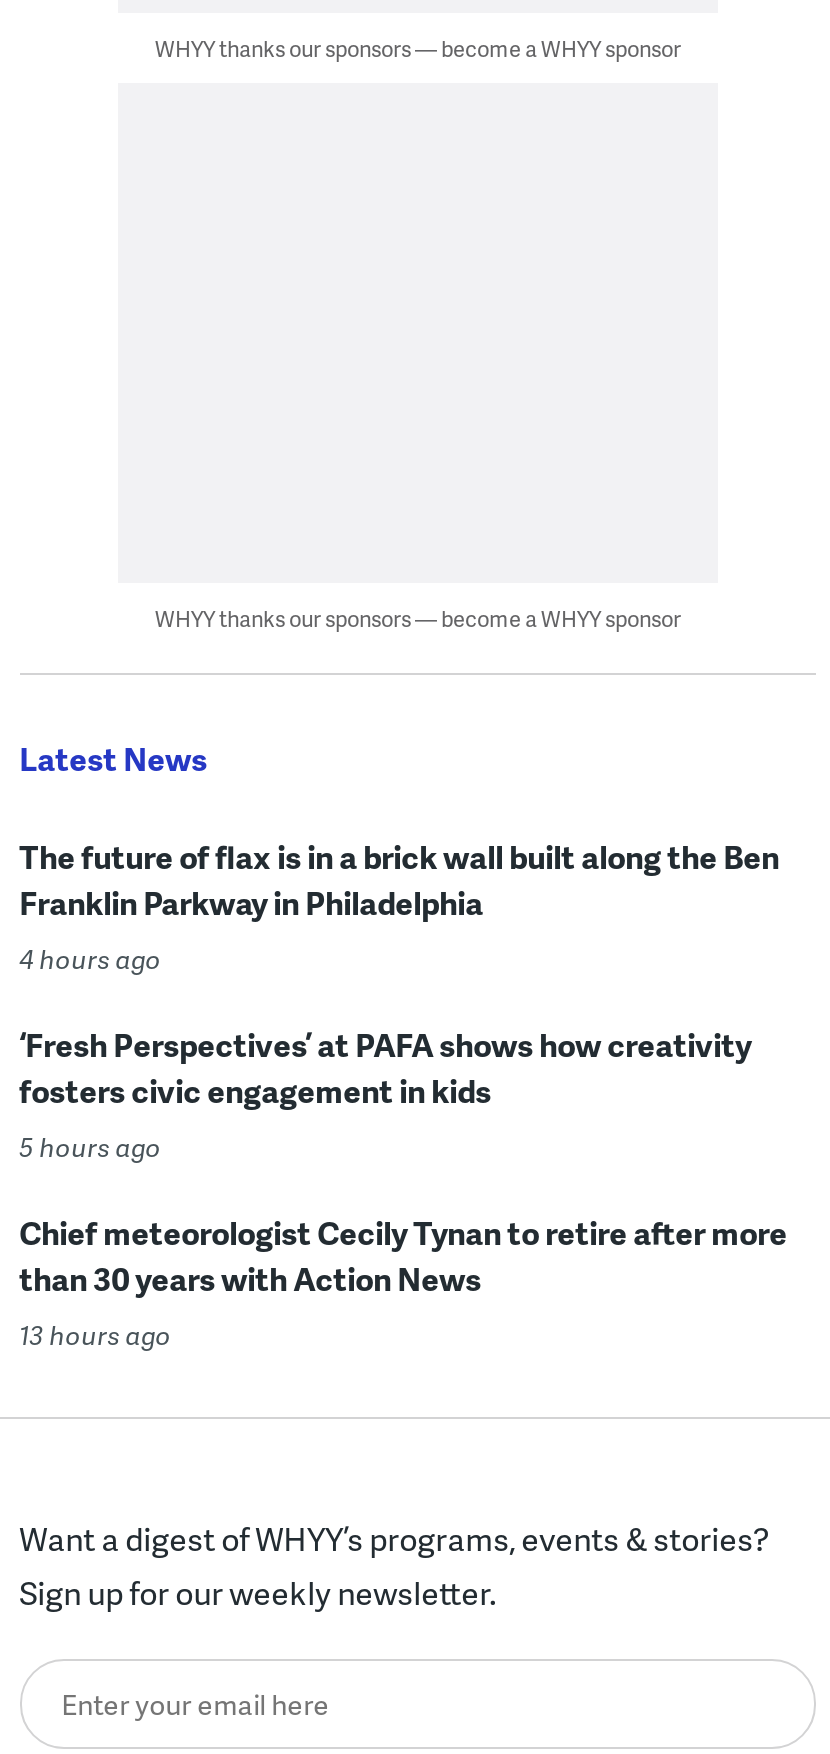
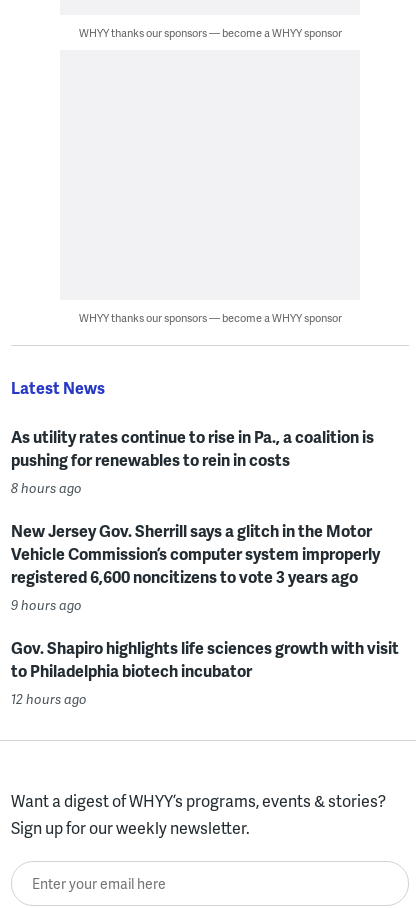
- The future of flax is in a brick wall built along the Ben
- Franklin Parkway in Philadelphia
- 4 hours ago
+ As utility rates continue to rise in Pa., a coalition is
+ pushing for renewables to rein in costs
+ 8 hours ago

- ‘Fresh Perspectives’ at PAFA shows how creativity
- fosters civic engagement in kids
- 5 hours ago
+ New Jersey Gov. Sherrill says a glitch in the Motor
+ Vehicle Commission’s computer system improperly
+ registered 6,600 noncitizens to vote 3 years ago
+ 9 hours ago

- Chief meteorologist Cecily Tynan to retire after more
- than 30 years with Action News
- 13 hours ago
+ Gov. Shapiro highlights life sciences growth with visit
+ to Philadelphia biotech incubator
+ 12 hours ago
